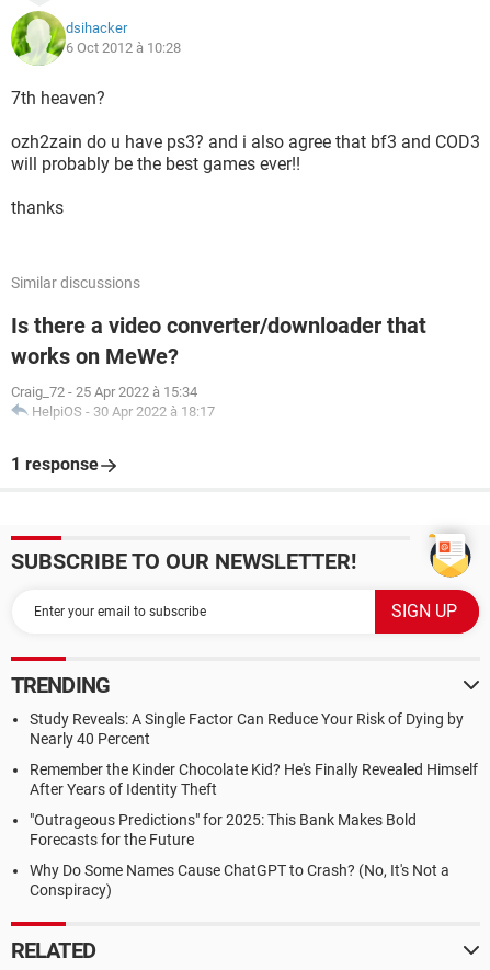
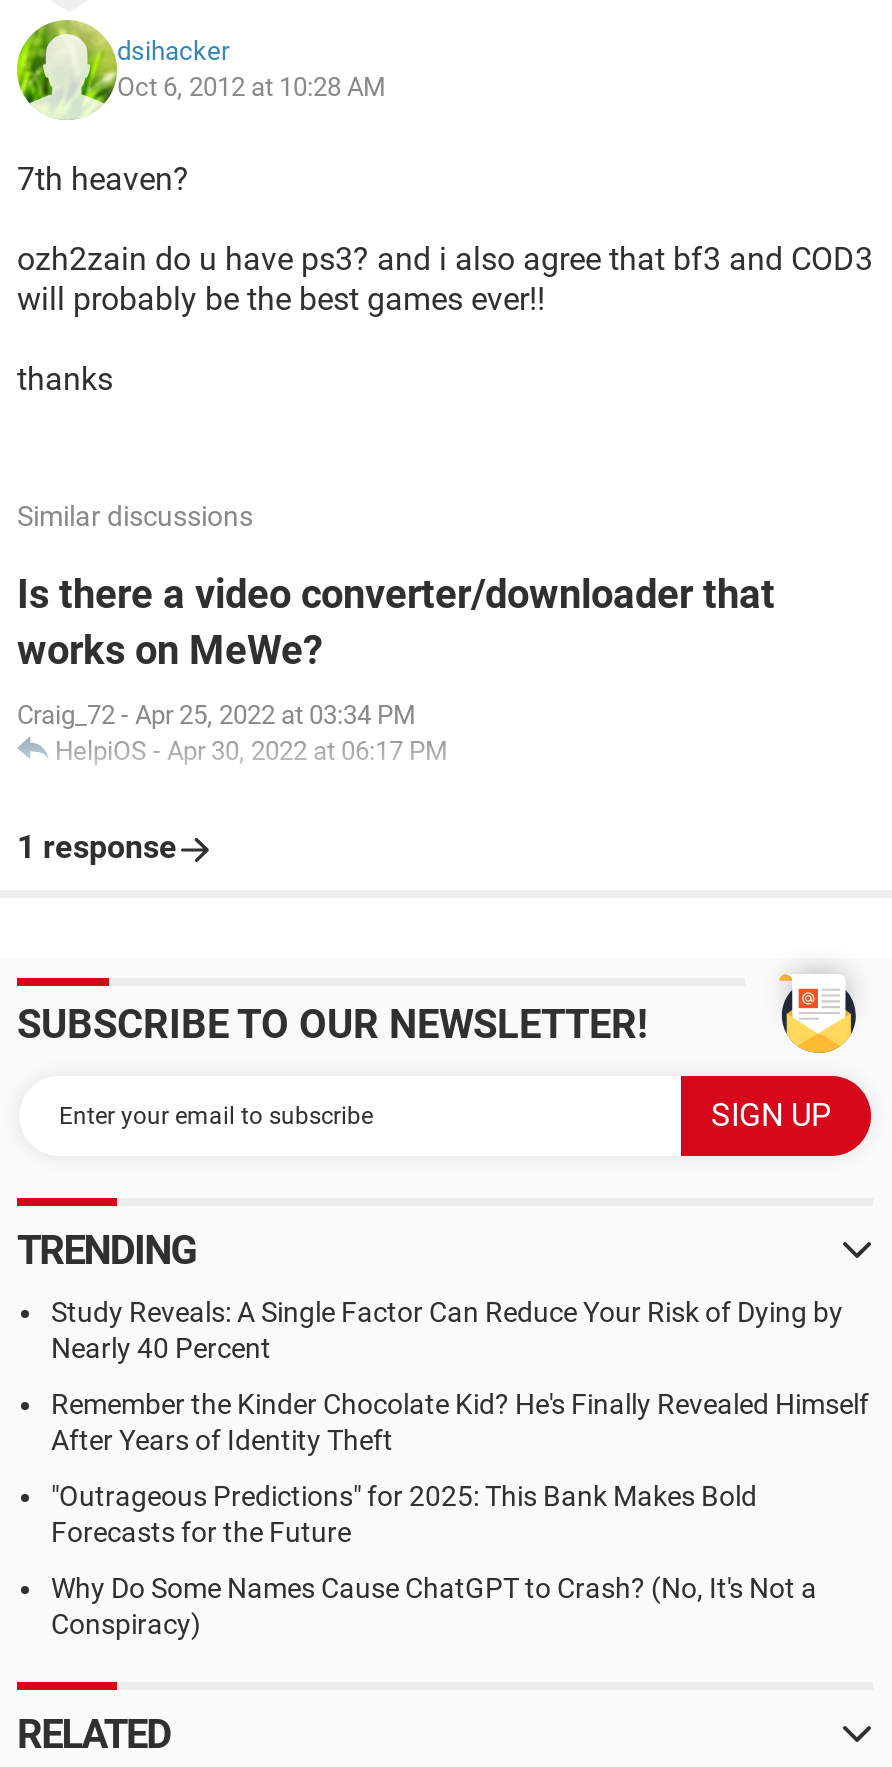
- 6 Oct 2012 à 10:28
+ Oct 6, 2012 at 10:28 AM

- Craig_72 - 25 Apr 2022 à 15:34
- HelpiOS - 30 Apr 2022 à 18:17
+ Craig_72 - Apr 25, 2022 at 03:34 PM
+ HelpiOS - Apr 30, 2022 at 06:17 PM
